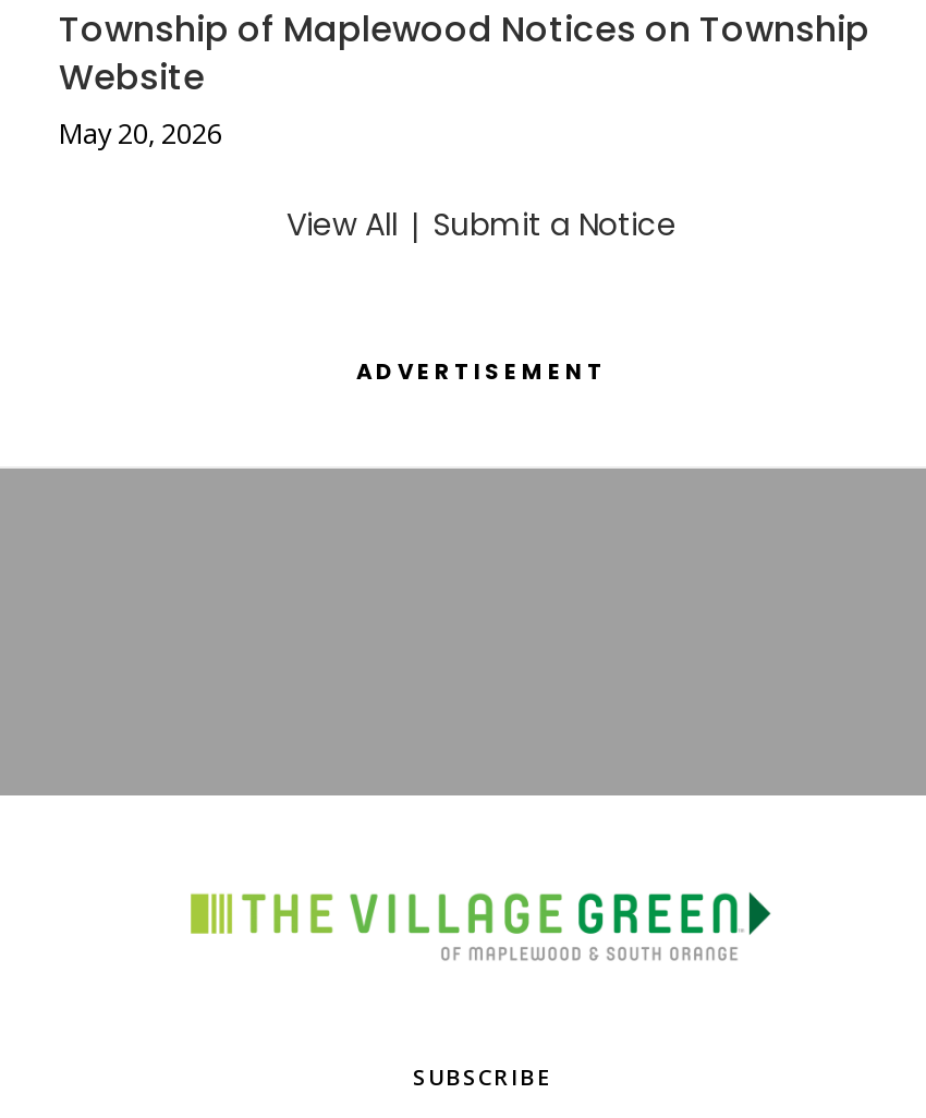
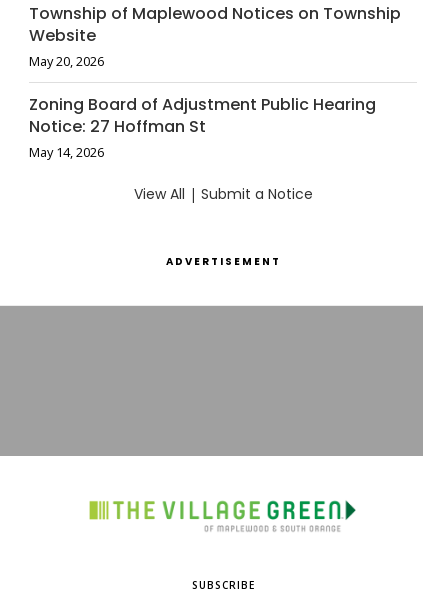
+ Zoning Board of Adjustment Public Hearing
+ Notice: 27 Hoffman St
+ May 14, 2026
